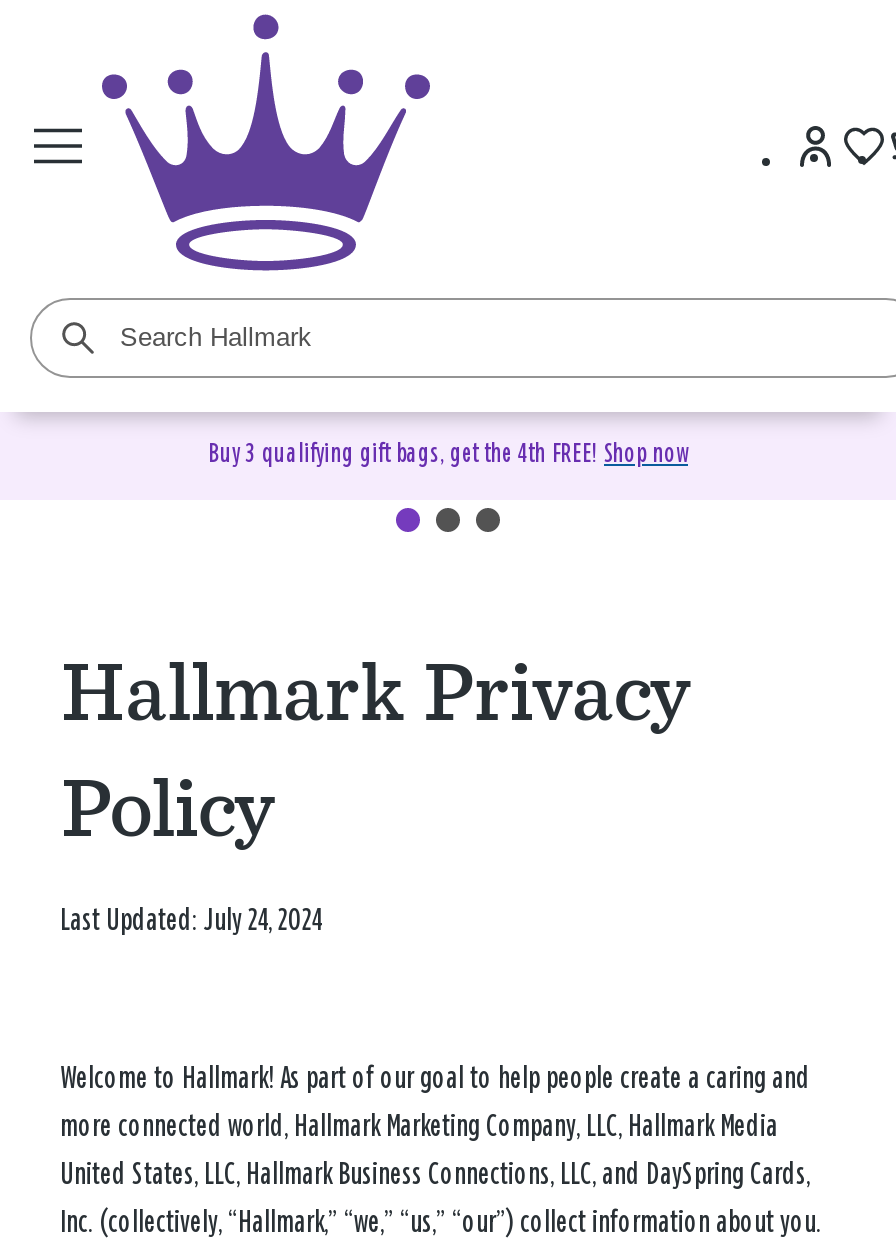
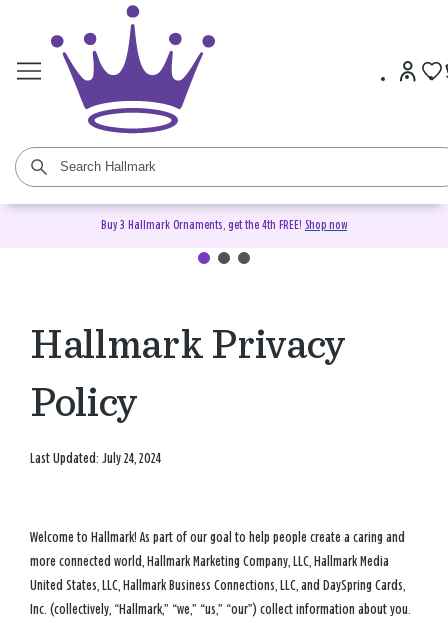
- Buy 3 qualifying gift bags, get the 4th FREE! Shop now
+ Buy 3 Hallmark Ornaments, get the 4th FREE! Shop now
